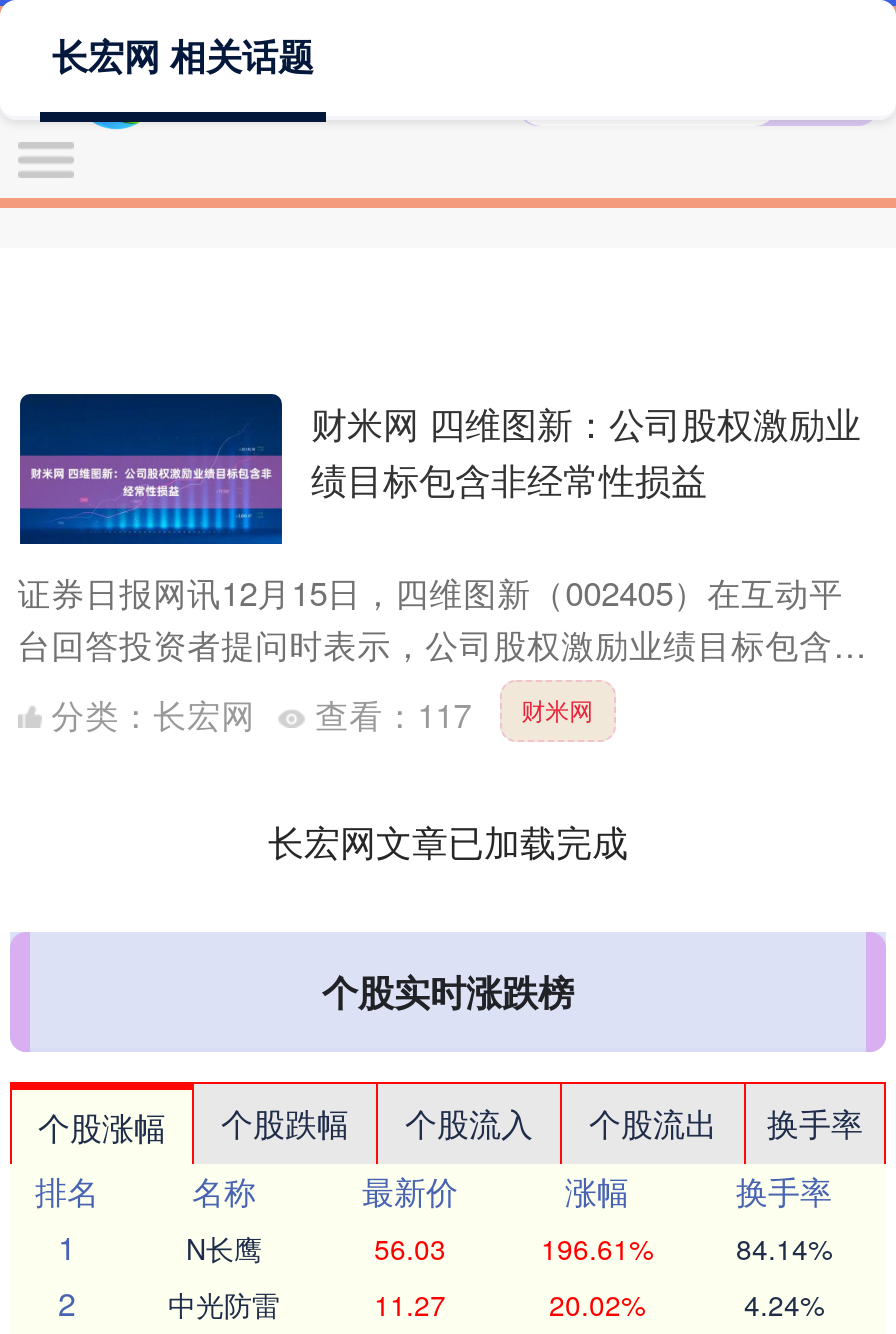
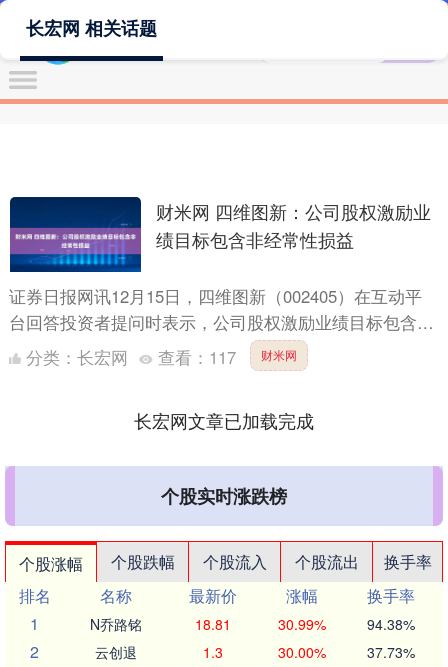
- N长鹰
- 56.03
- 196.61%
- 84.14%
+ N乔路铭
+ 18.81
+ 30.99%
+ 94.38%

- 中光防雷
- 11.27
- 20.02%
- 4.24%
+ 云创退
+ 1.3
+ 30.00%
+ 37.73%
